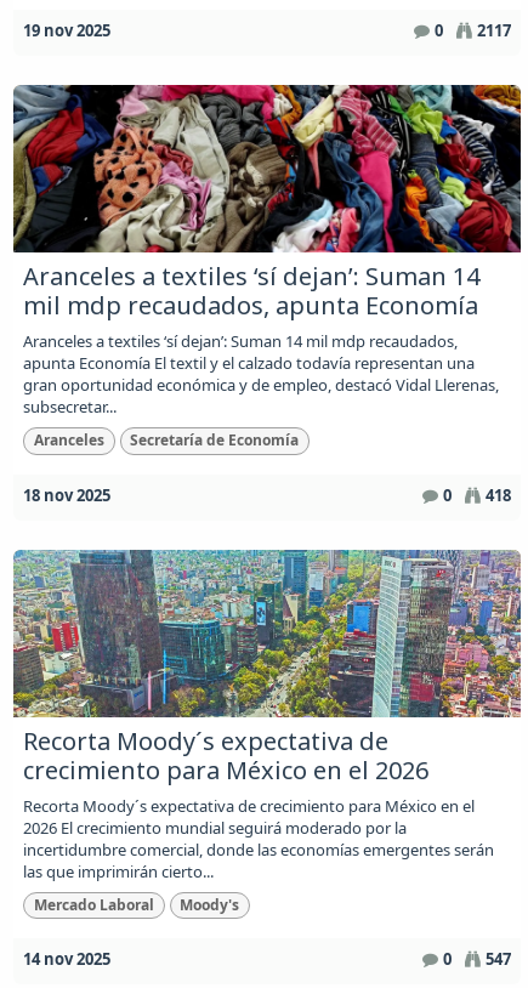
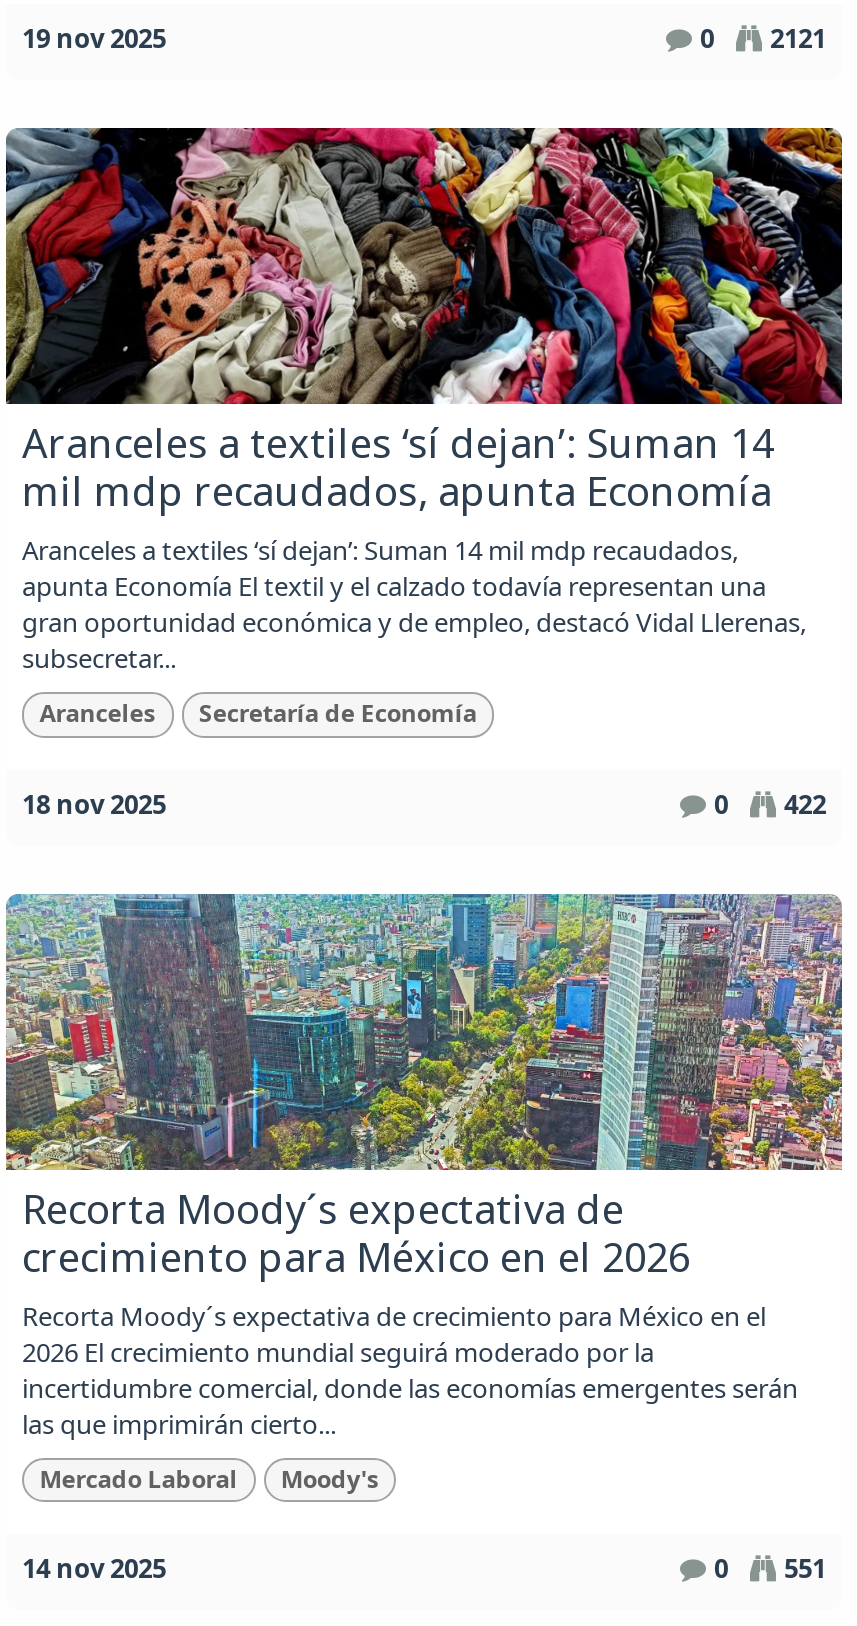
- 0 2117
+ 0 2121

- 0 418
+ 0 422

- 0 547
+ 0 551
